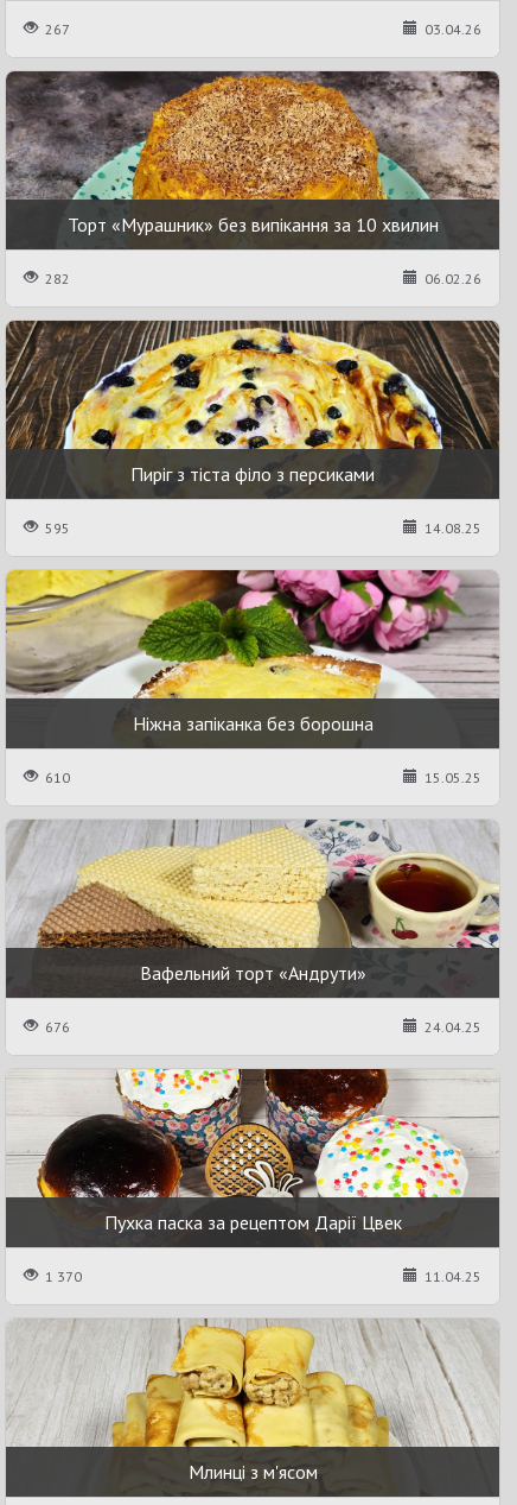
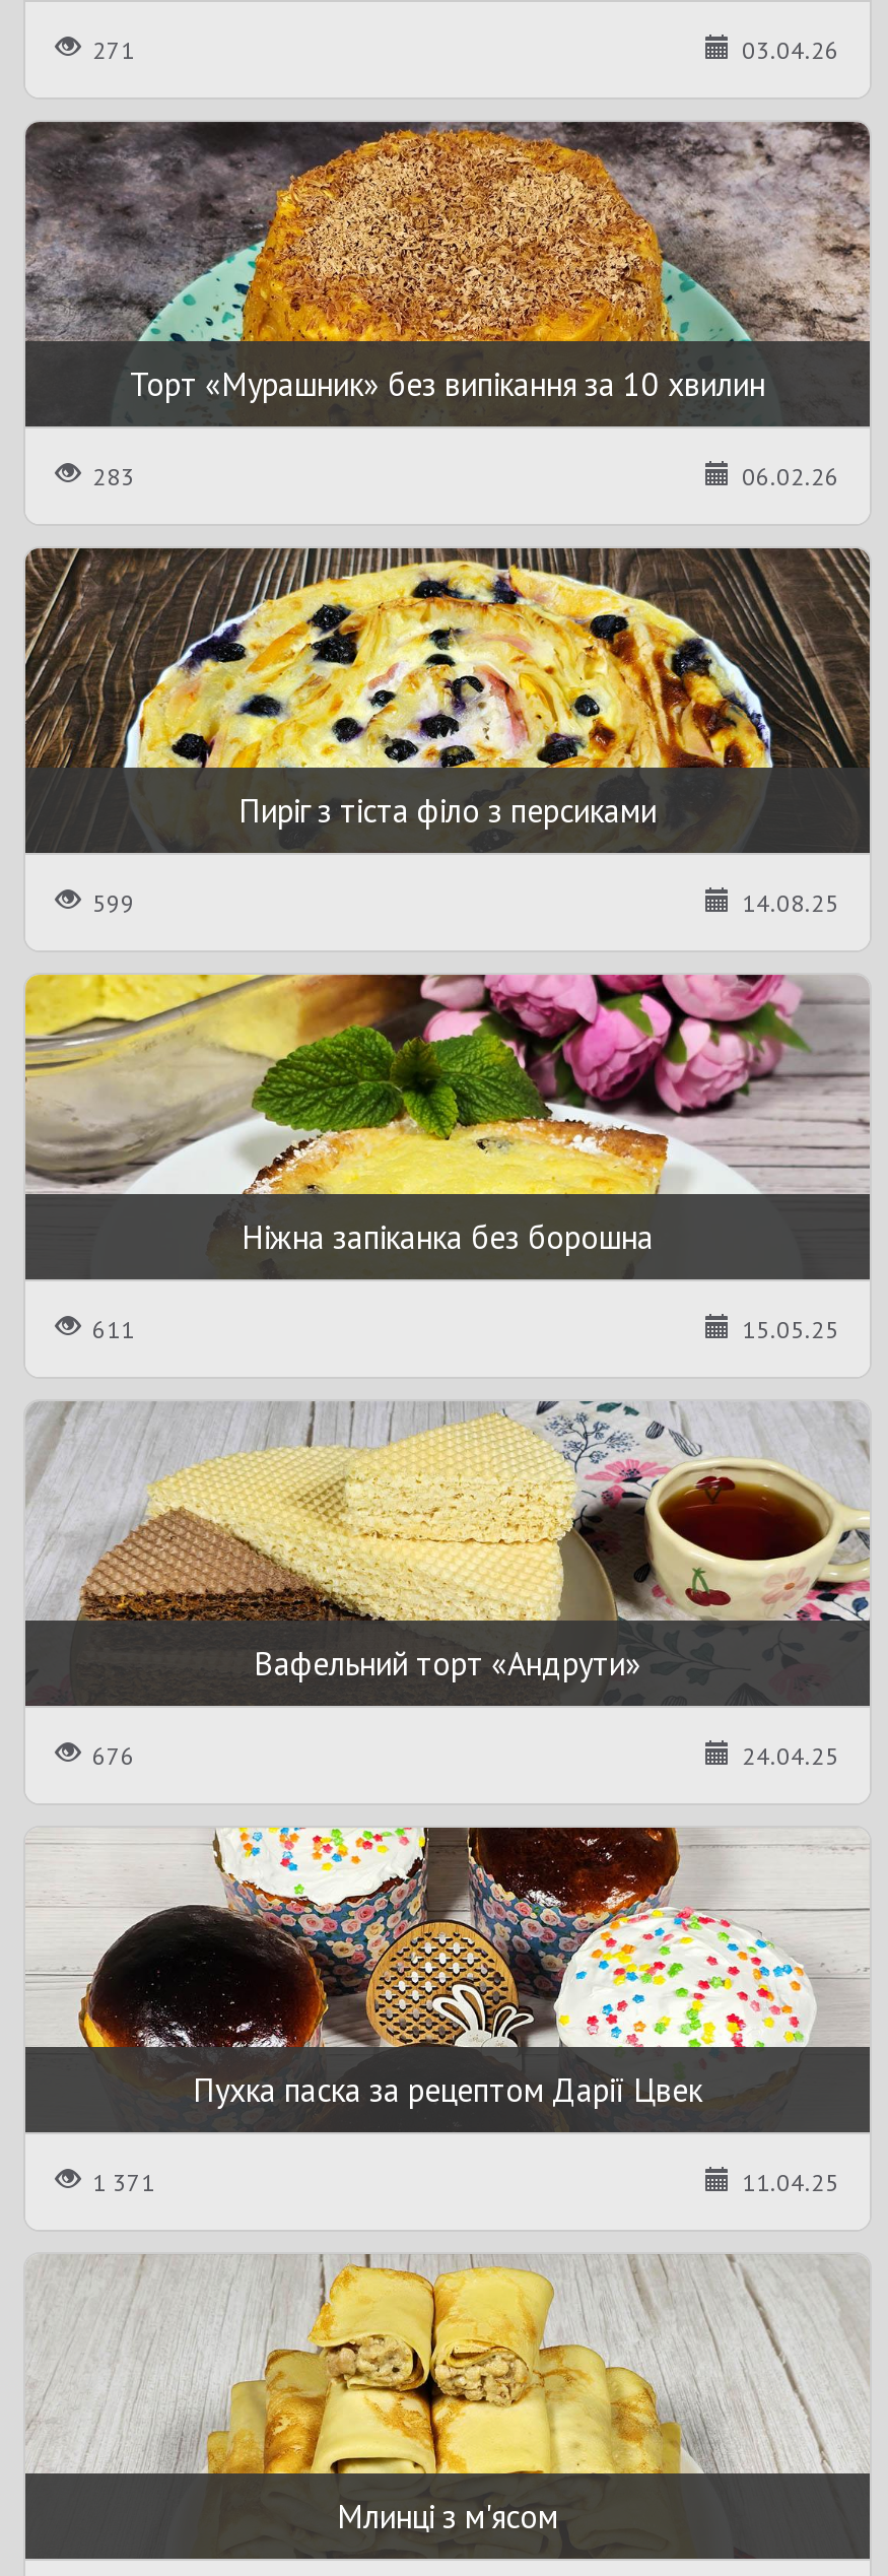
- 267
+ 271

- 282
+ 283

- 595
+ 599

- 610
+ 611

- 1 370
+ 1 371
